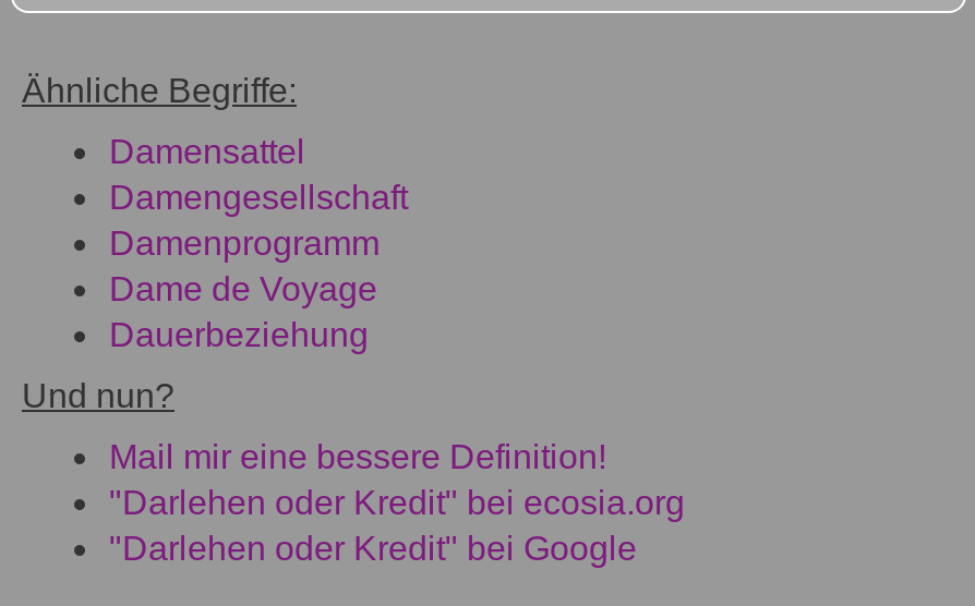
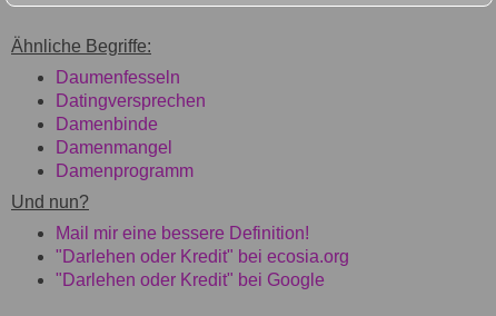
- Damensattel
- Damengesellschaft
+ Daumenfesseln
+ Datingversprechen
+ Damenbinde
+ Damenmangel

moved down: Damenprogramm

- Dame de Voyage
- Dauerbeziehung
